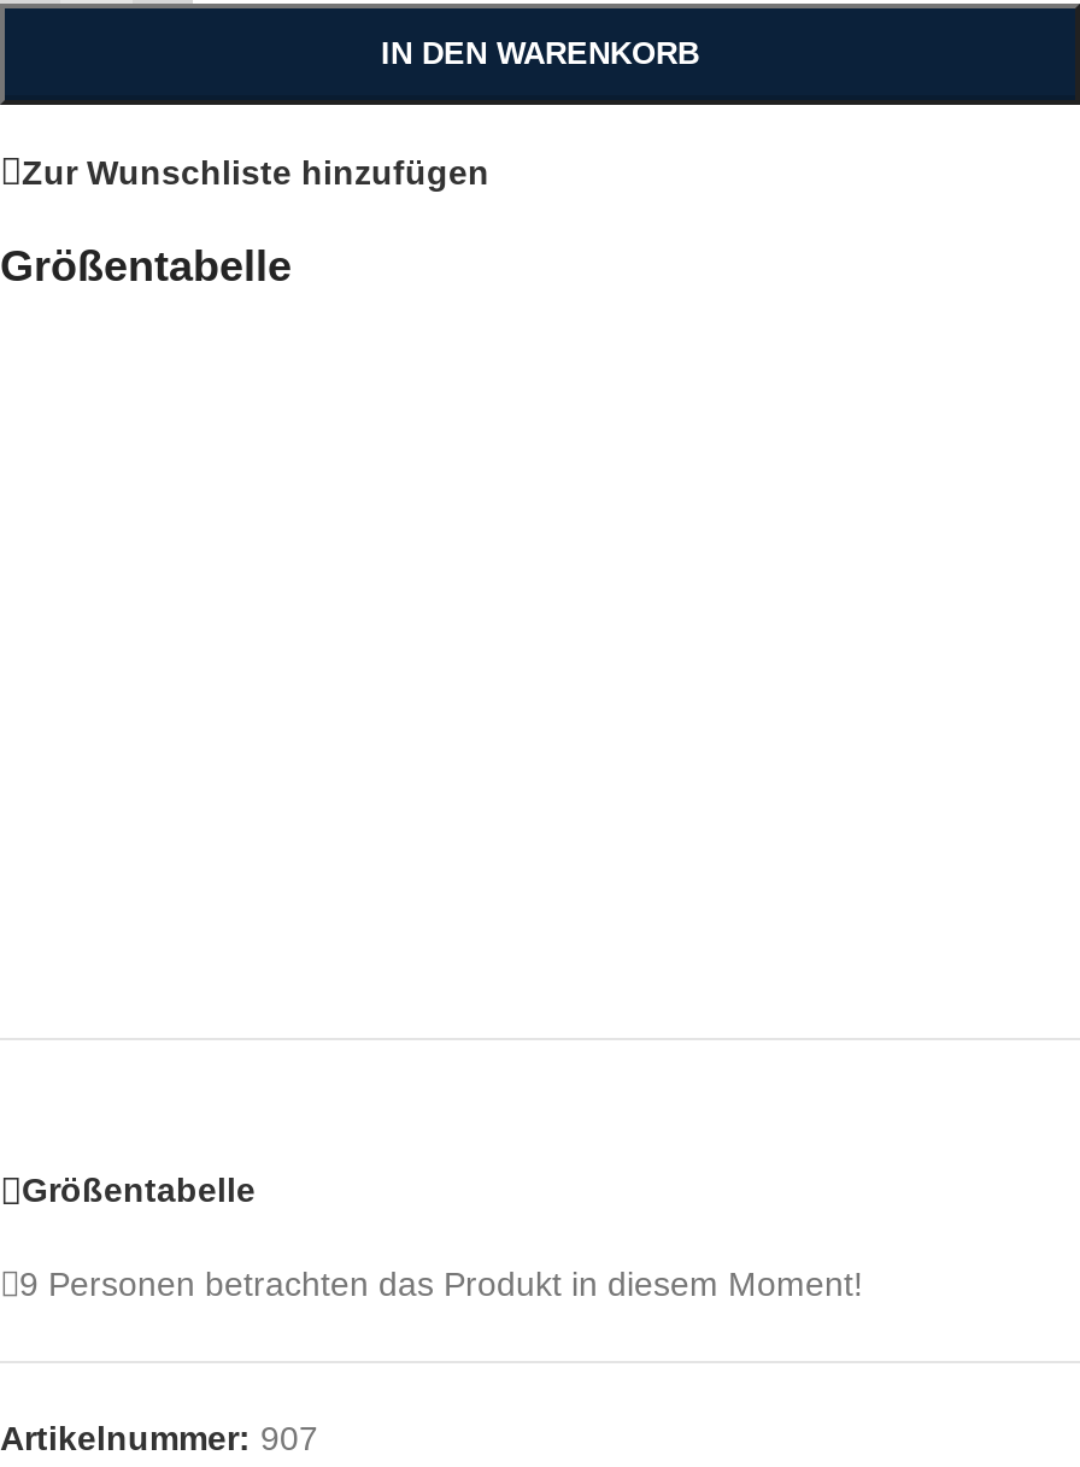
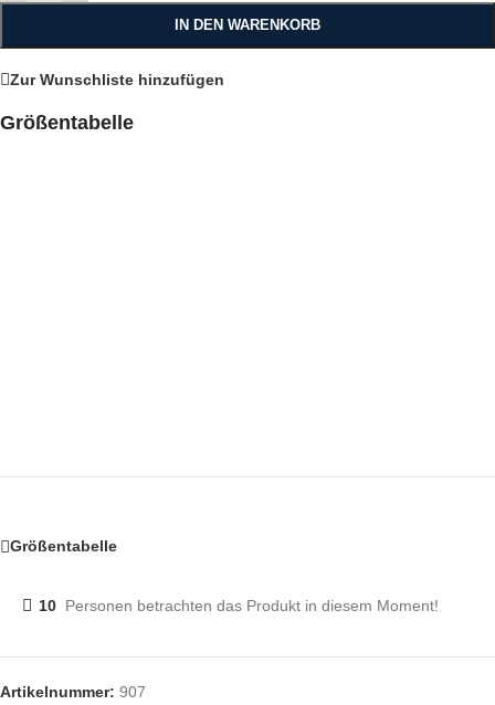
- 9 Personen betrachten das Produkt in diesem Moment!
+ 10 Personen betrachten das Produkt in diesem Moment!
